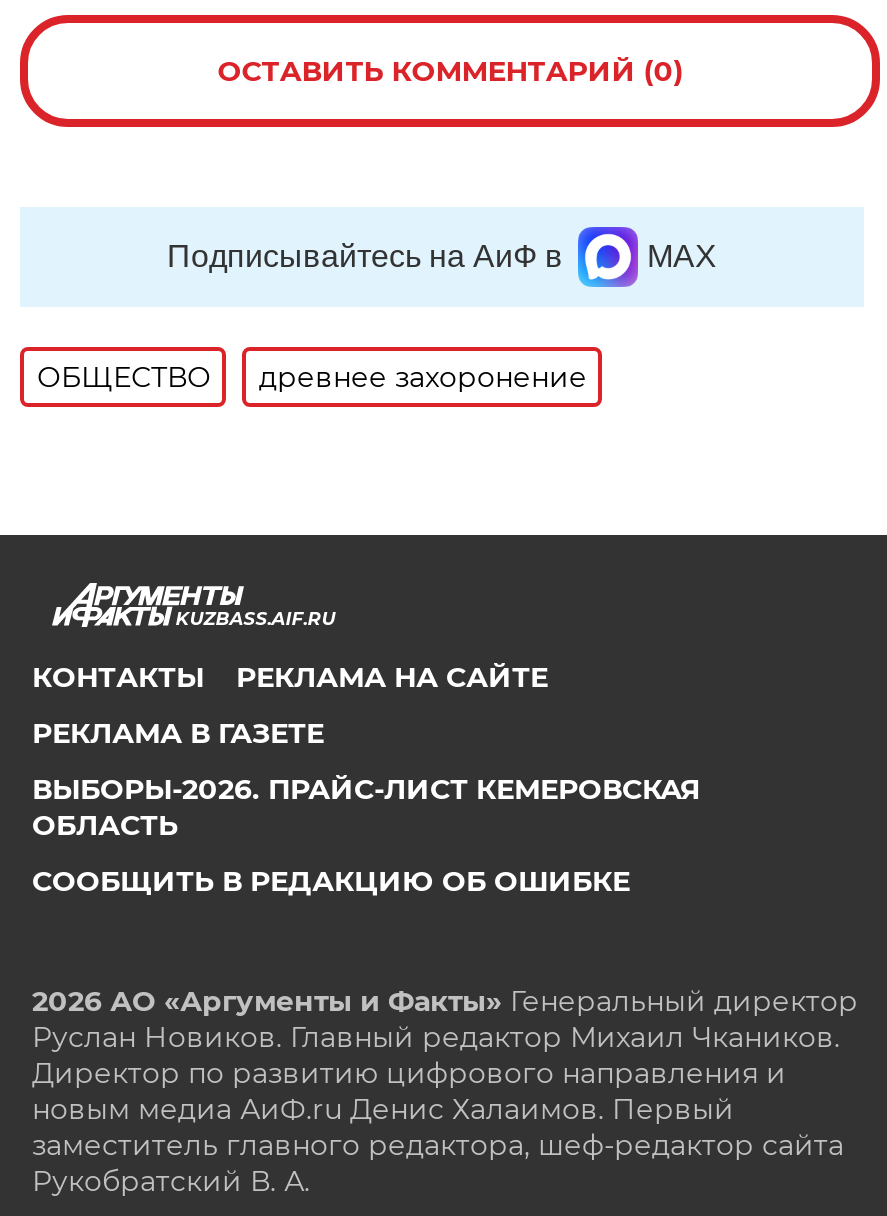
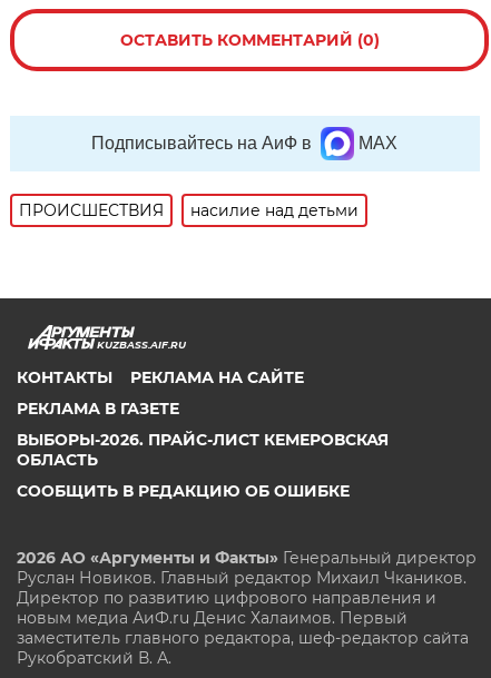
- ОБЩЕСТВО
- древнее захоронение
+ ПРОИСШЕСТВИЯ
+ насилие над детьми
